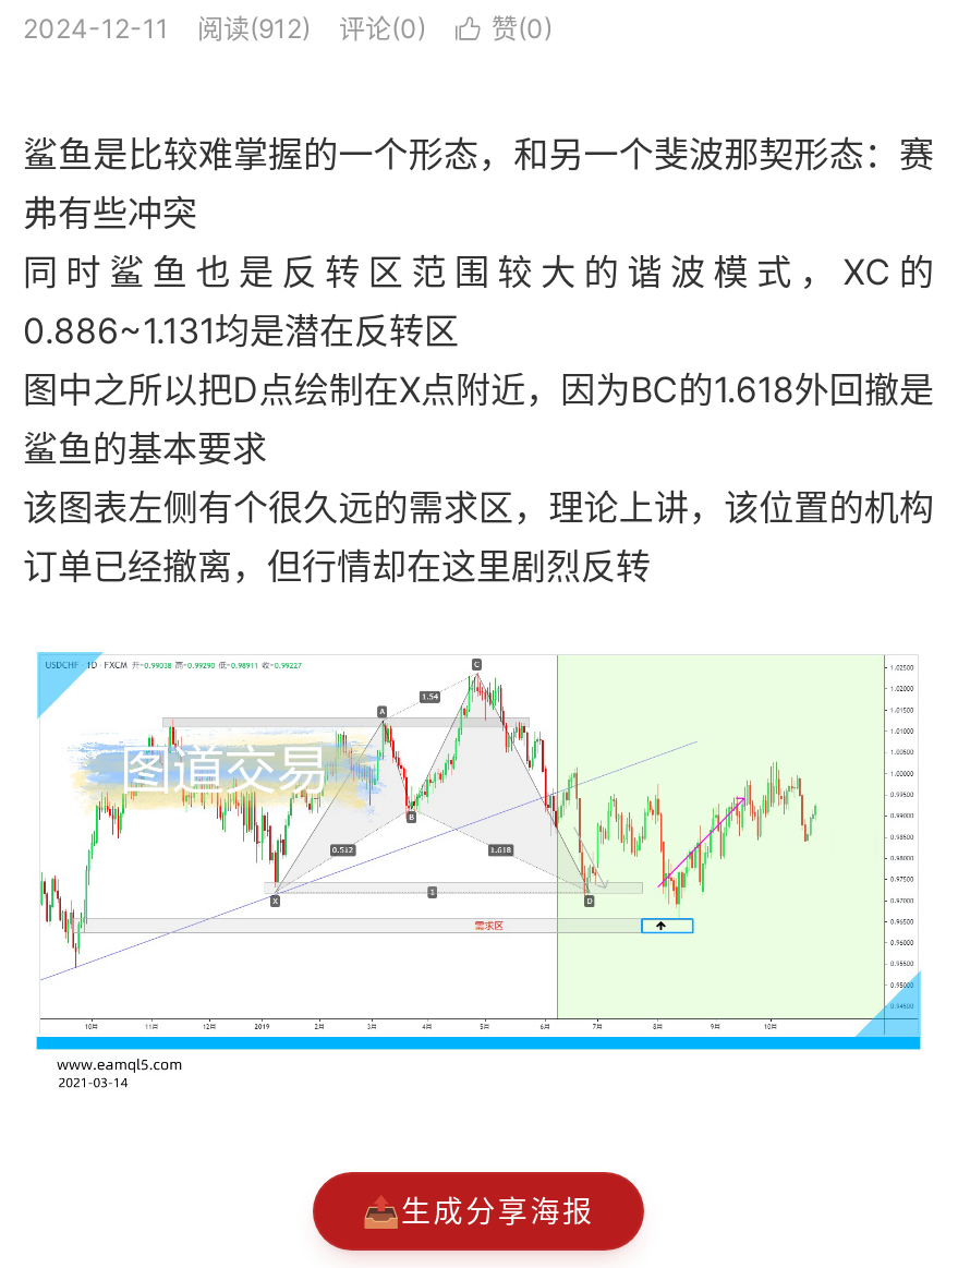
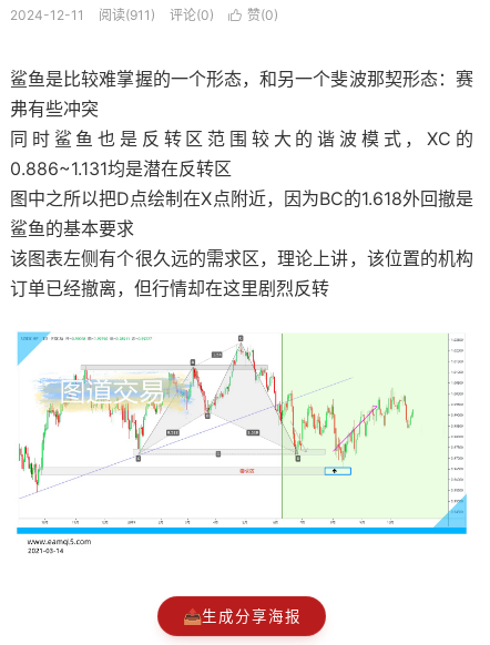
- 阅读(912)
+ 阅读(911)
